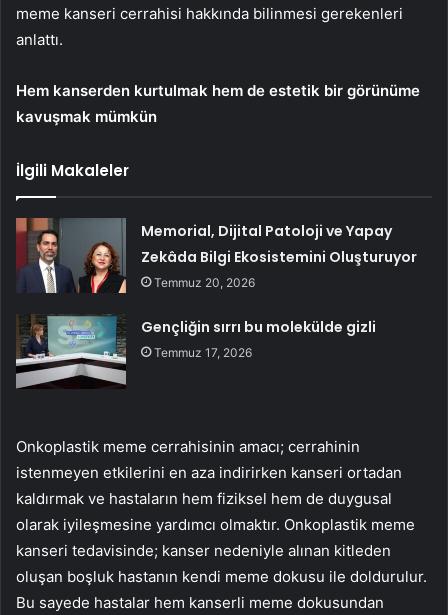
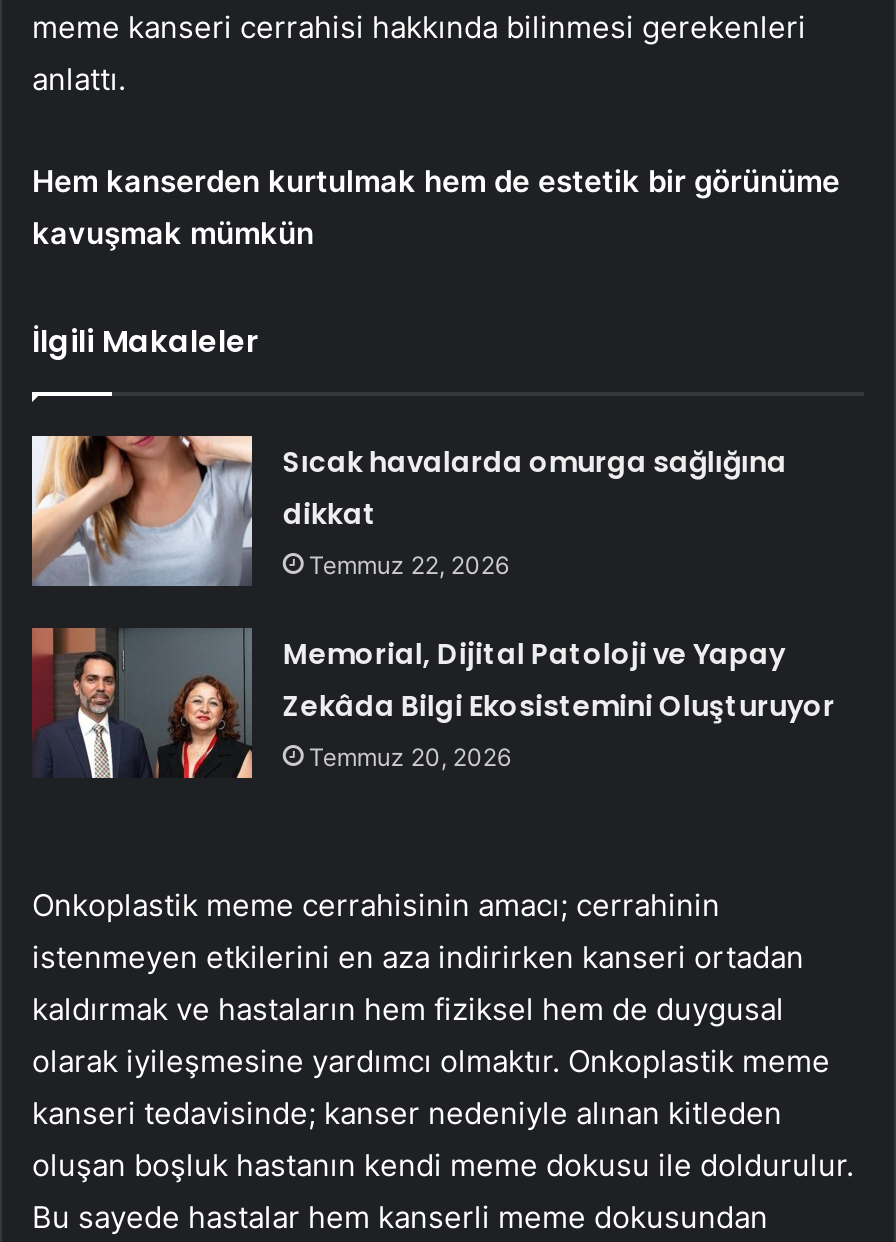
+ [image]
+ Sıcak havalarda omurga sağlığına
+ dikkat
+ Temmuz 22, 2026

moved down: [image] | Memorial, Dijital Patoloji ve Yapay | Zekâda Bilgi Ekosistemini Oluşturuyor | Temmuz 20, 2026

- [image]
- Gençliğin sırrı bu molekülde gizli
- Temmuz 17, 2026
